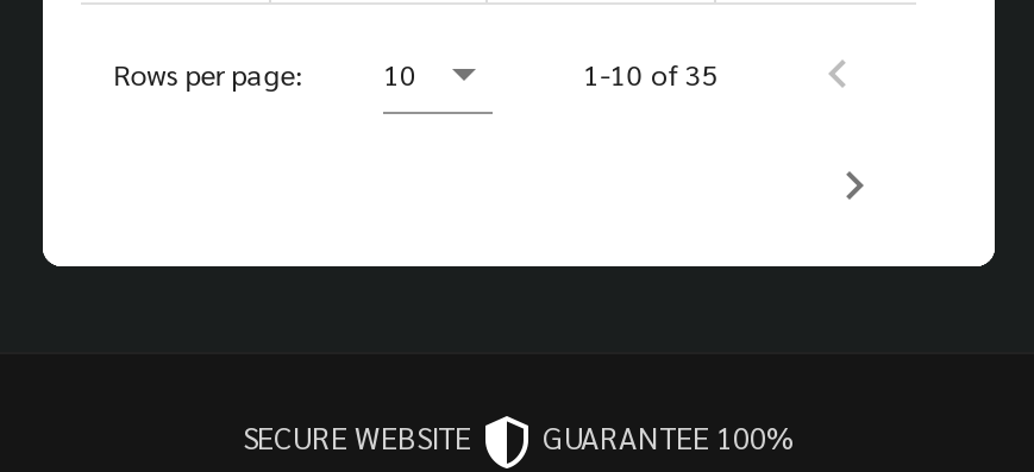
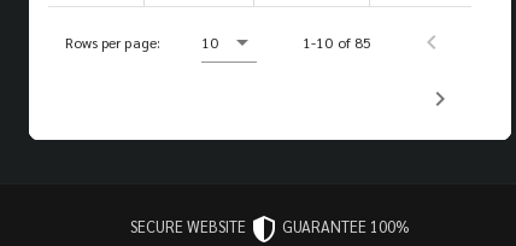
- 1-10 of 35
+ 1-10 of 85
